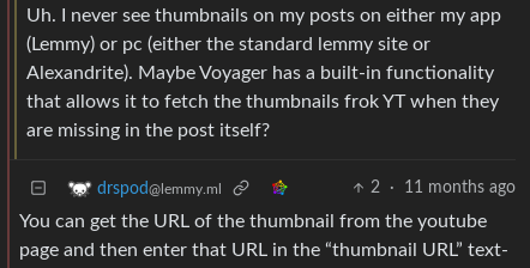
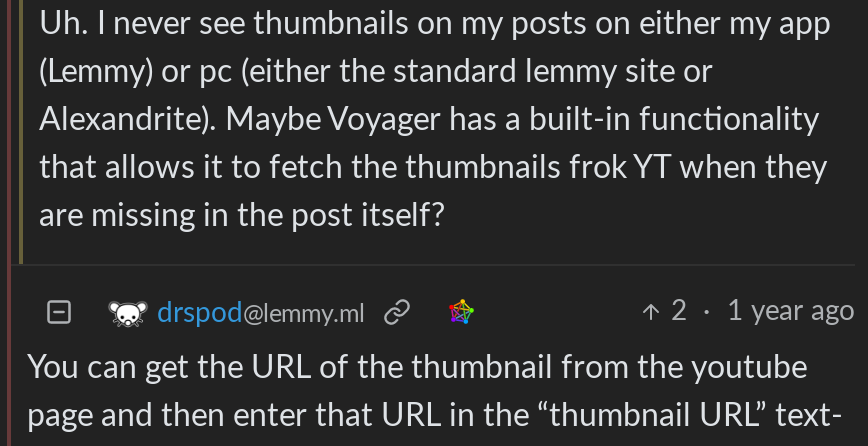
- 2 · 11 months ago
+ 2 · 1 year ago
